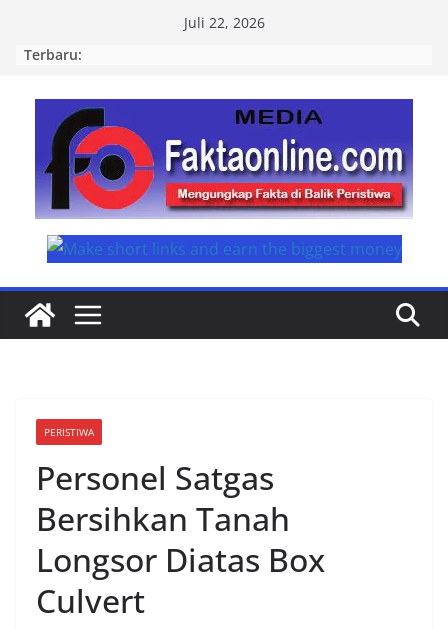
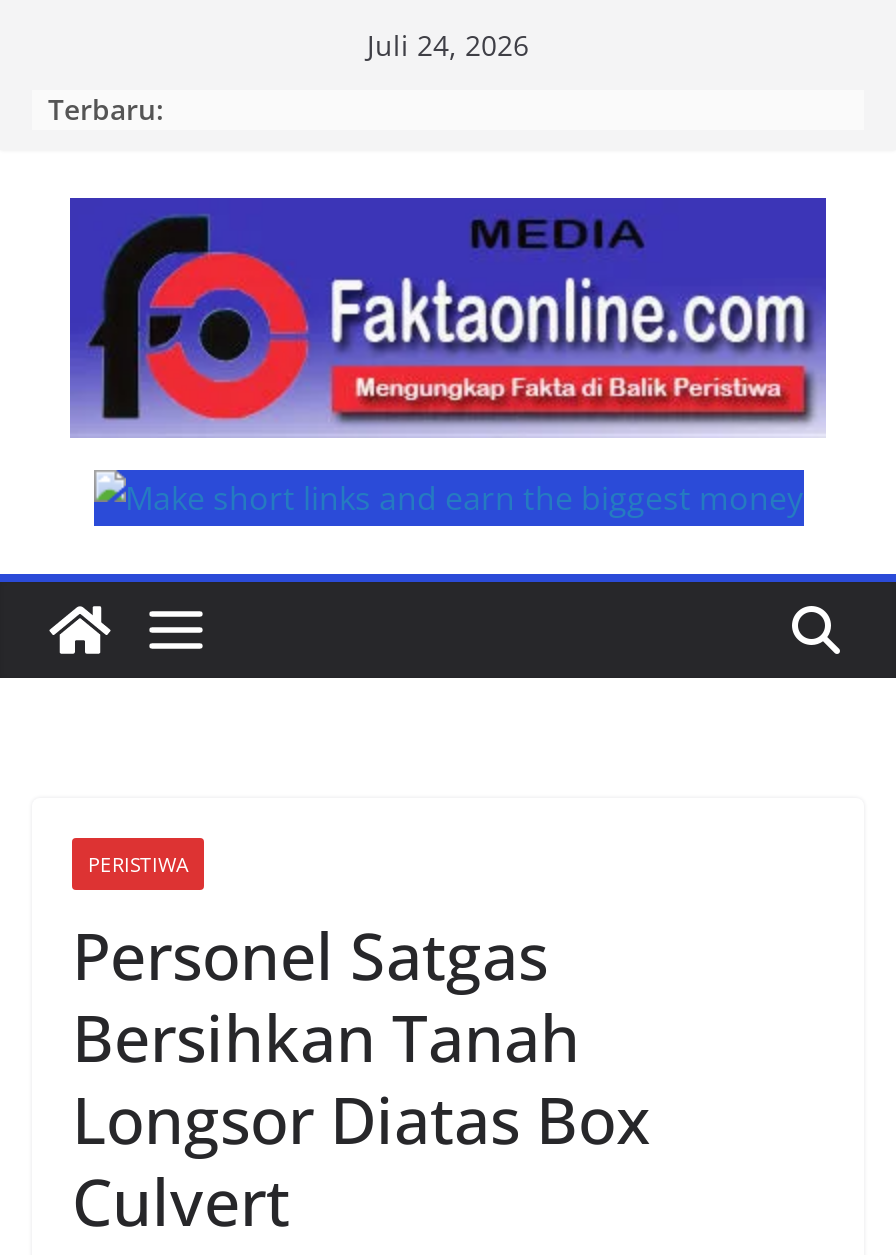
- Juli 22, 2026
+ Juli 24, 2026
